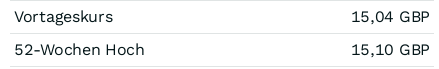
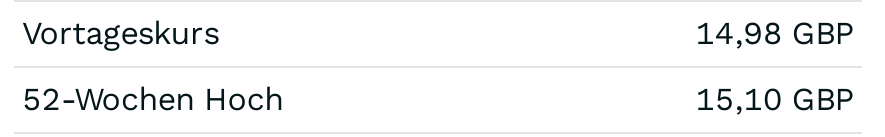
- 15,04 GBP
+ 14,98 GBP
